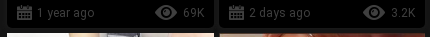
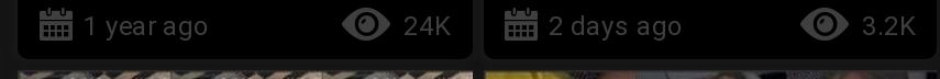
- 69K
+ 24K
